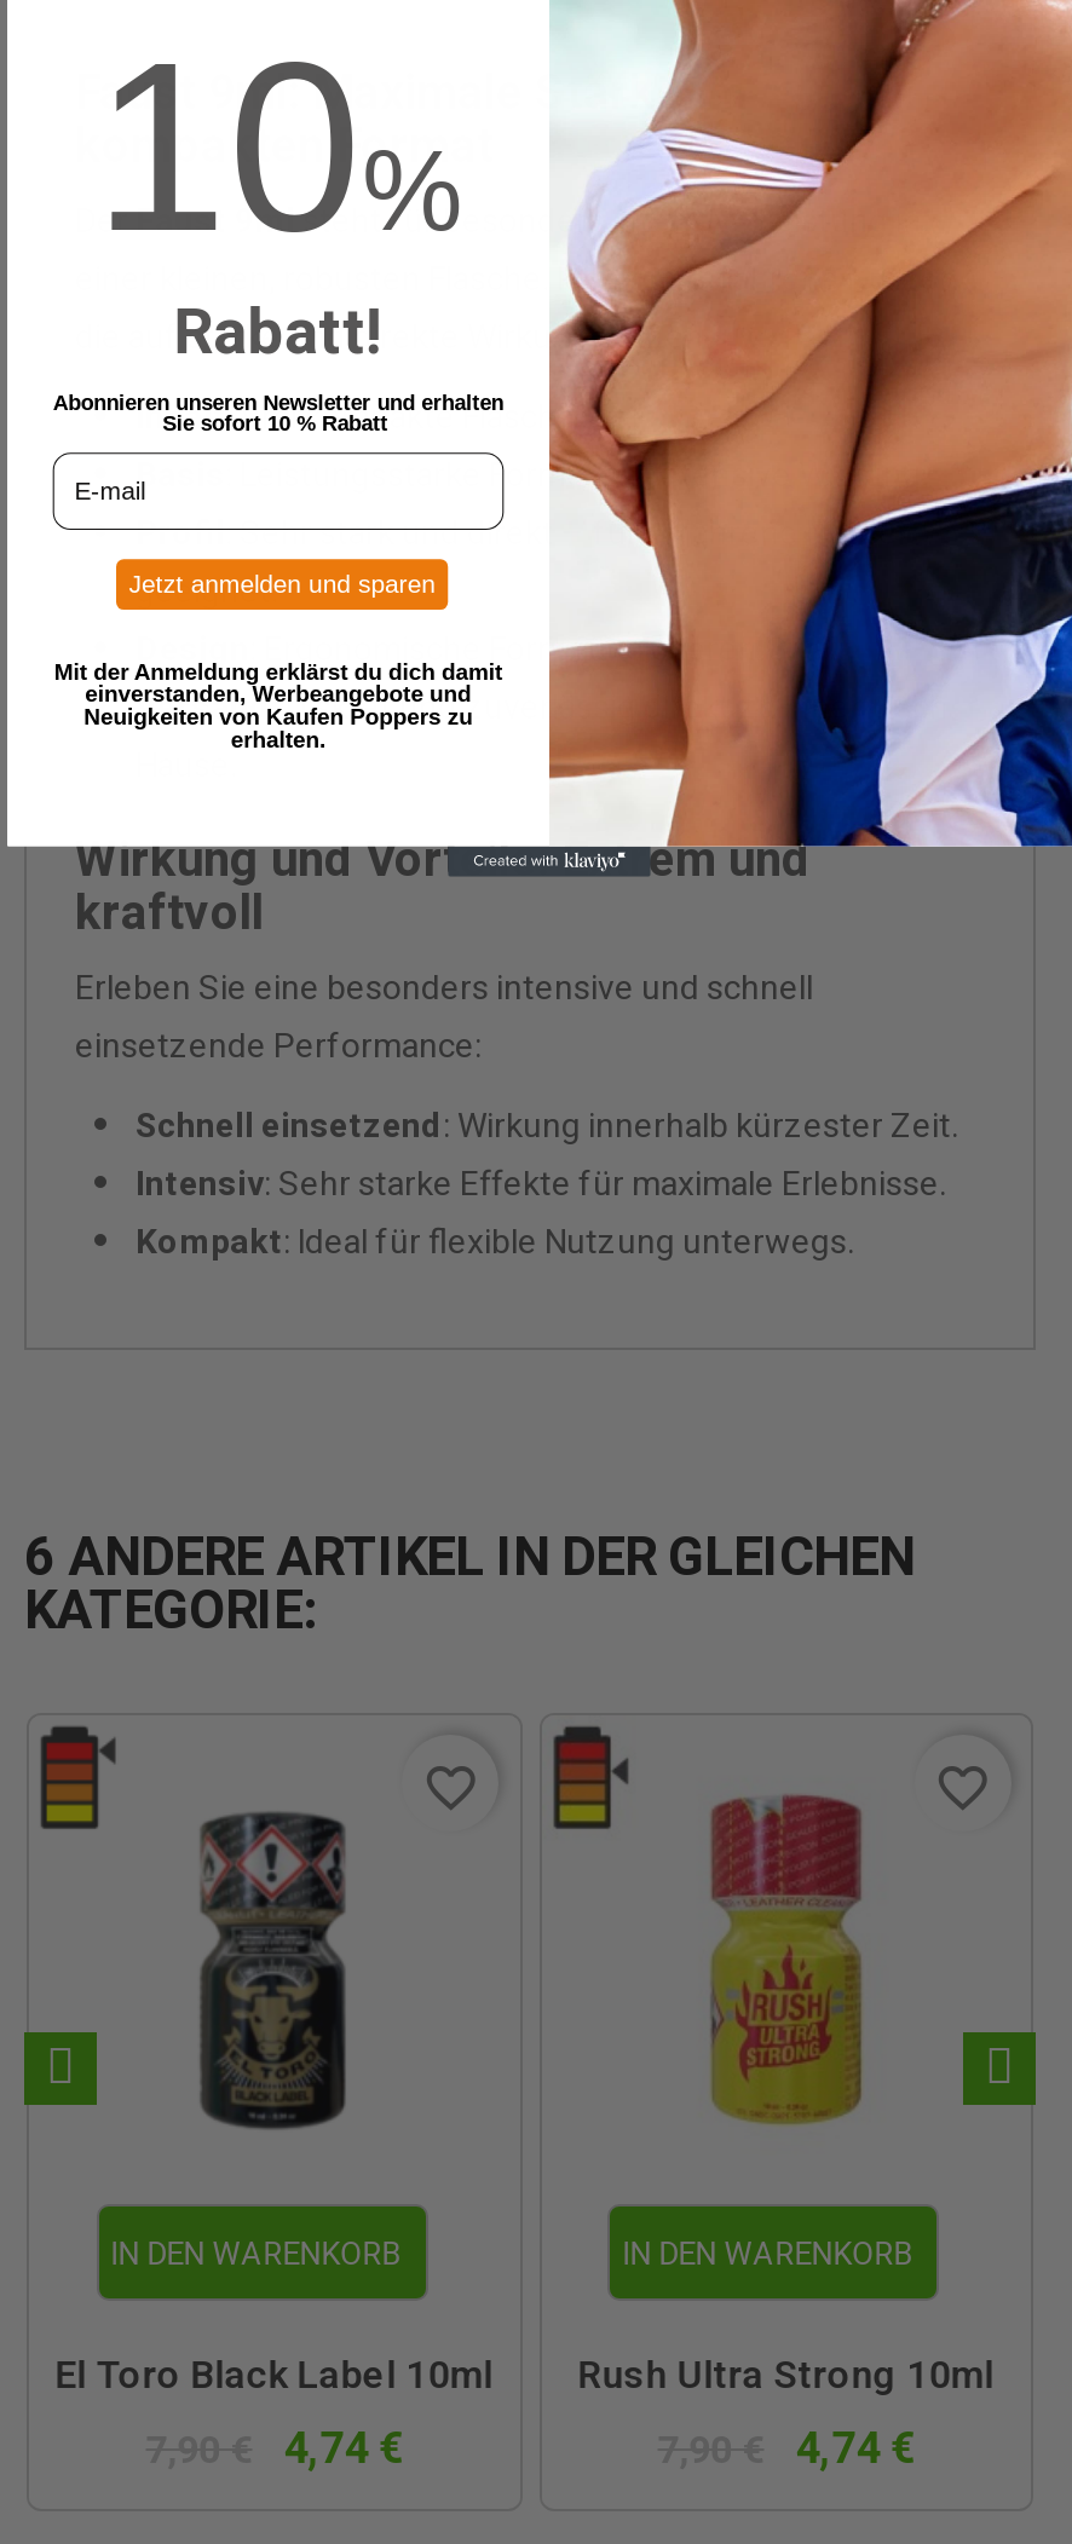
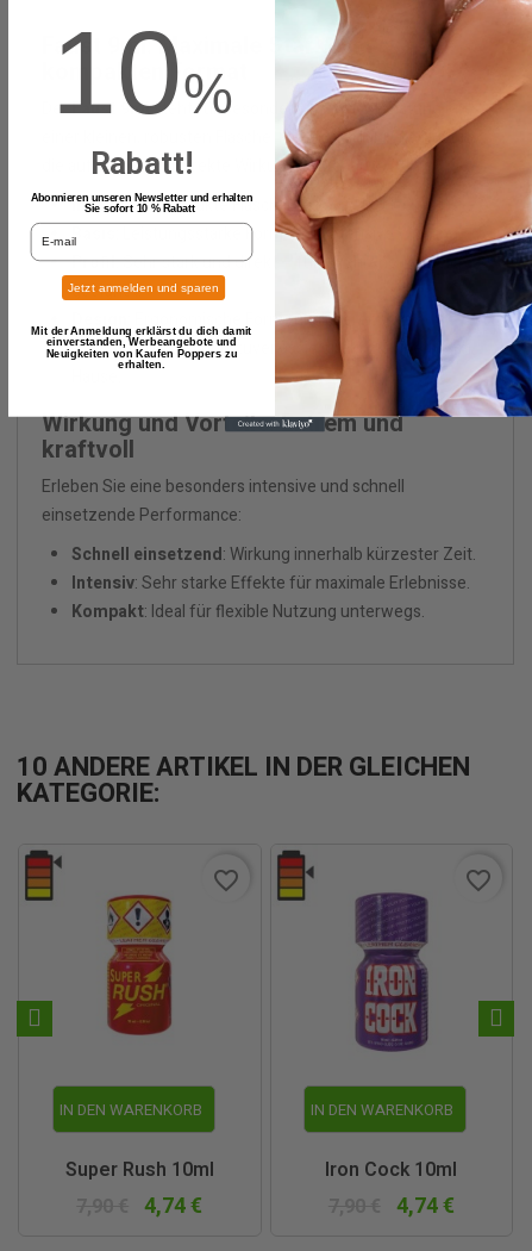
- 6 ANDERE ARTIKEL IN DER GLEICHEN
+ 10 ANDERE ARTIKEL IN DER GLEICHEN

- [image]
+ [image]

- [image]
+ [image]

- El Toro Black Label 10ml
+ Super Rush 10ml

- Rush Ultra Strong 10ml
+ Iron Cock 10ml
